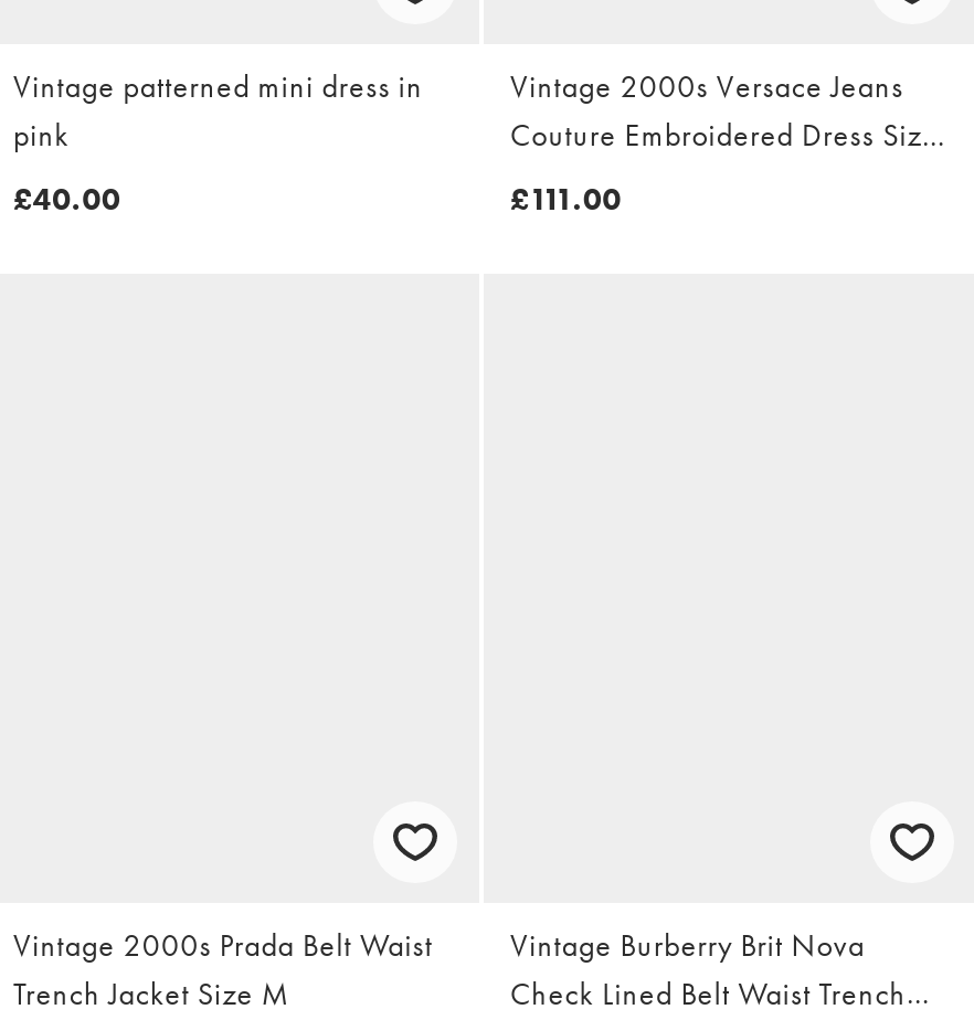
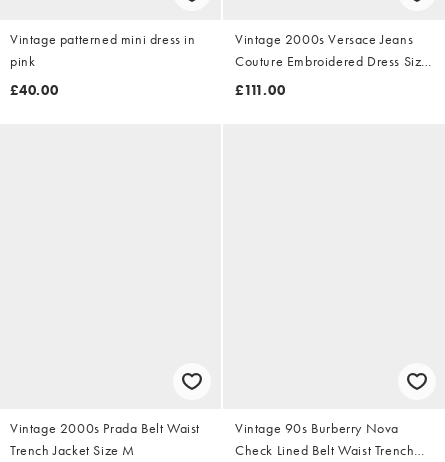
- Vintage Burberry Brit Nova
+ Vintage 90s Burberry Nova
